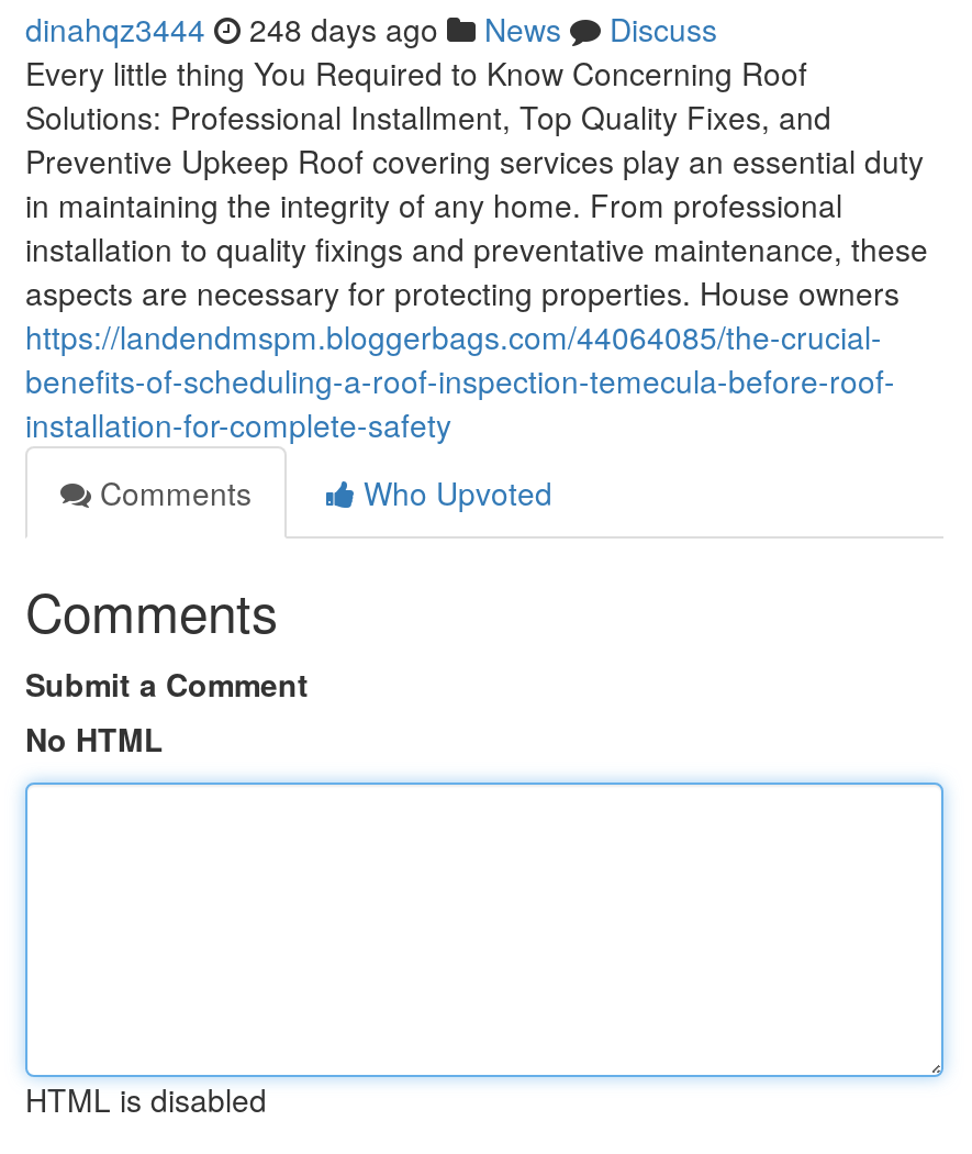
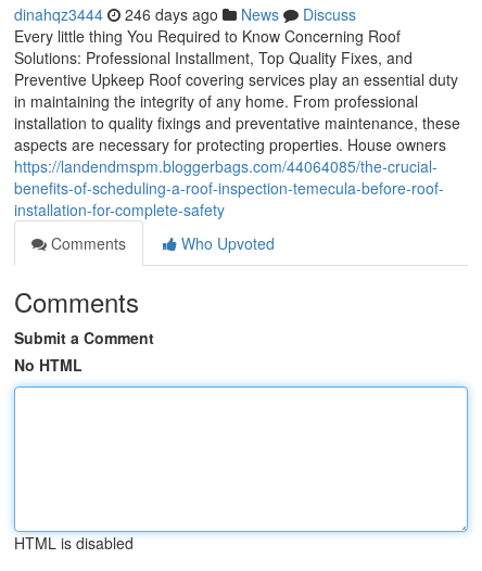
- dinahqz3444 248 days ago News Discuss
+ dinahqz3444 246 days ago News Discuss
